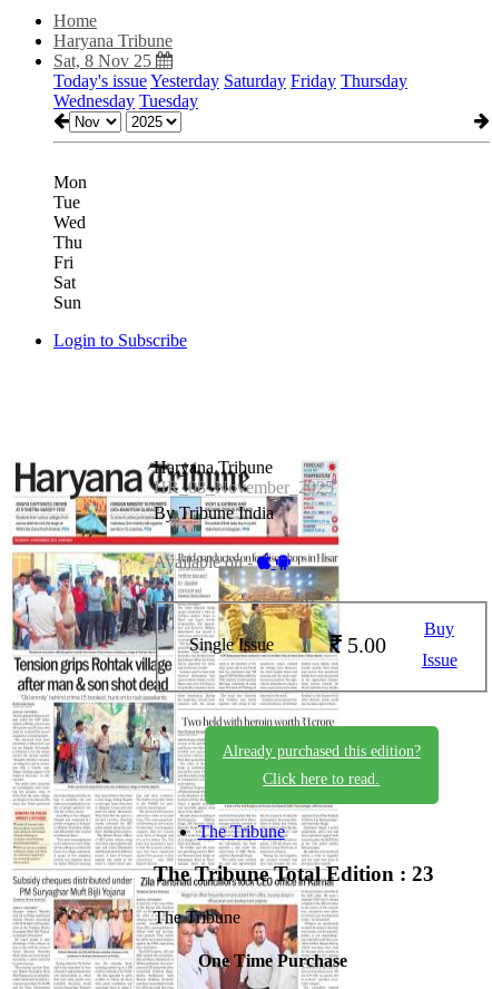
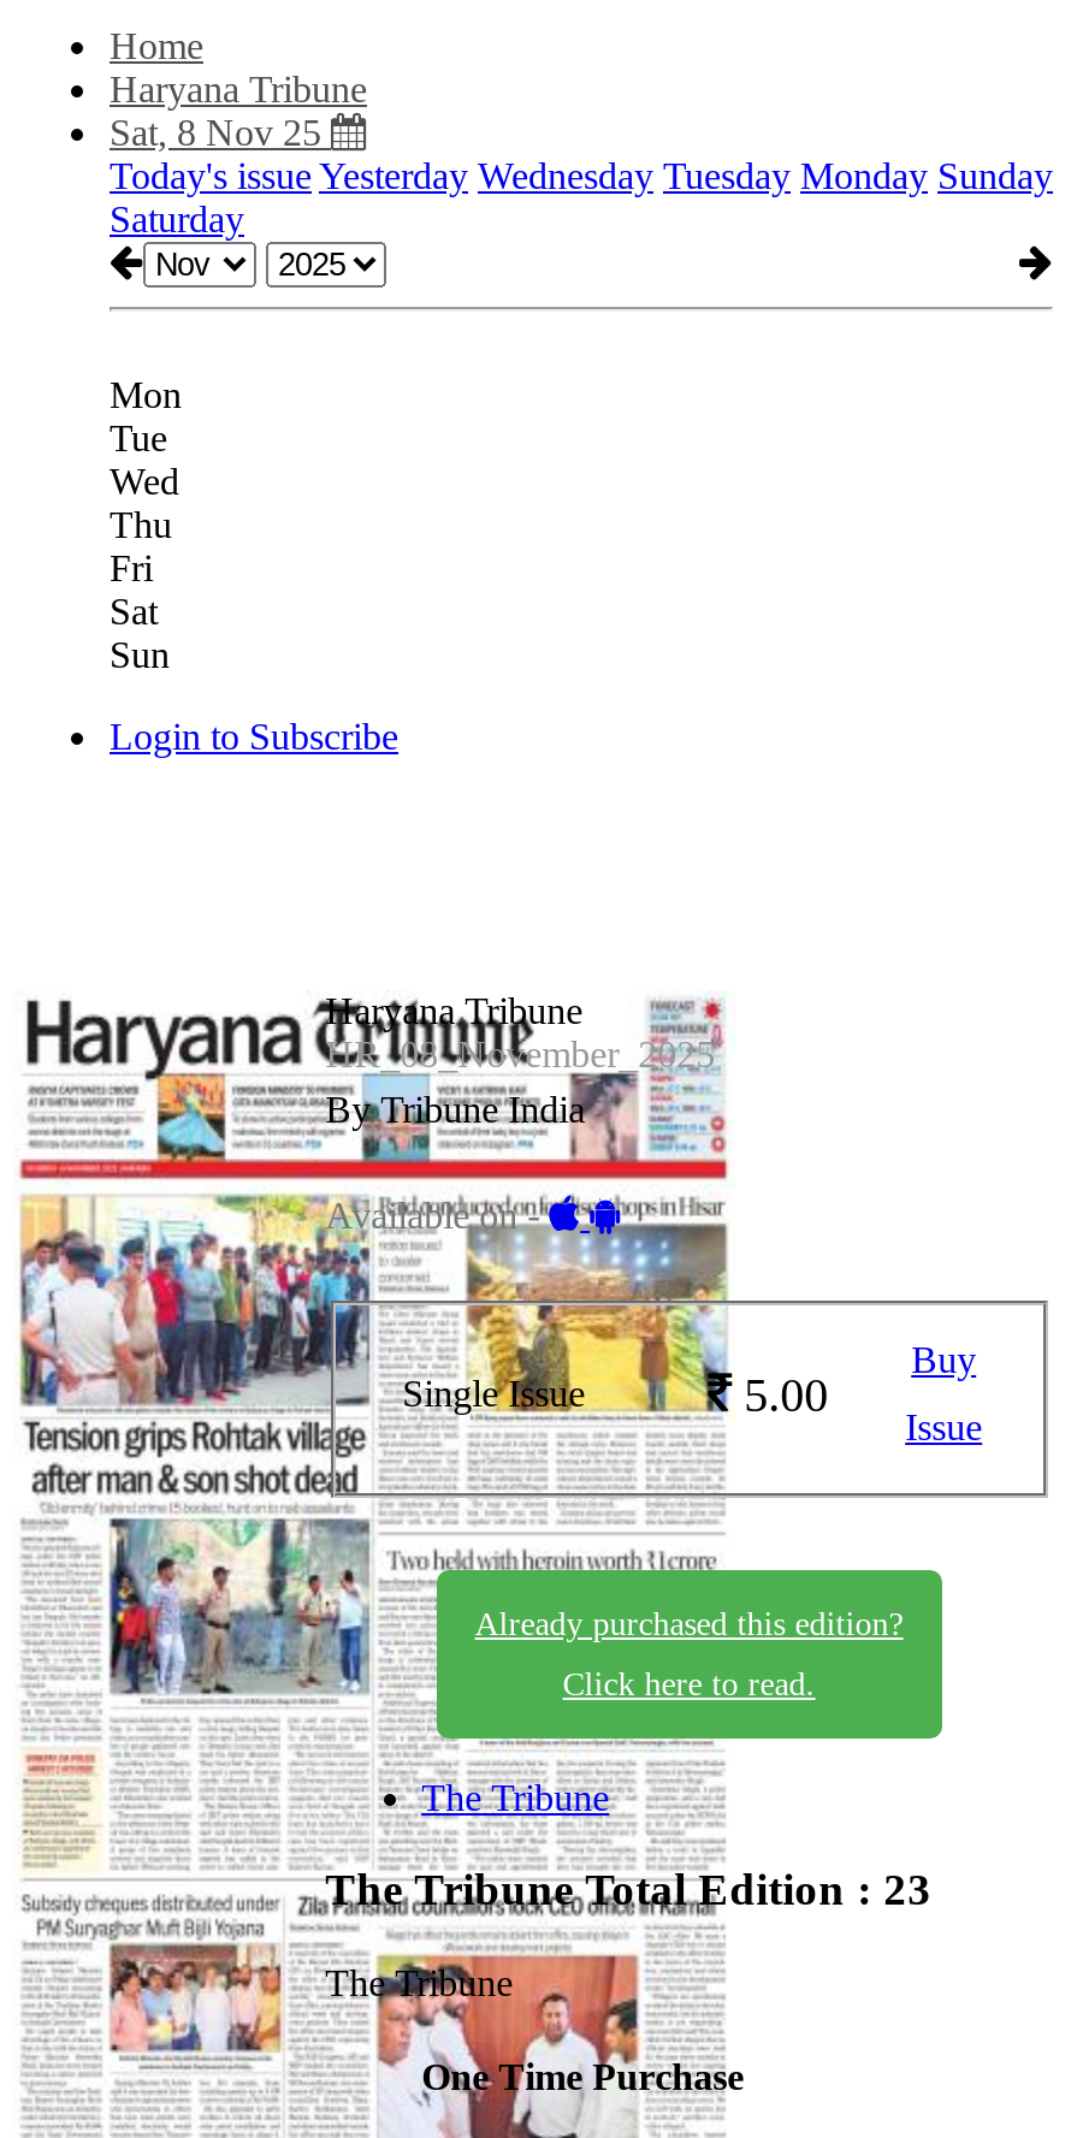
- Today's issue Yesterday Saturday Friday Thursday
- Wednesday Tuesday
+ Today's issue Yesterday Wednesday Tuesday Monday Sunday
+ Saturday
